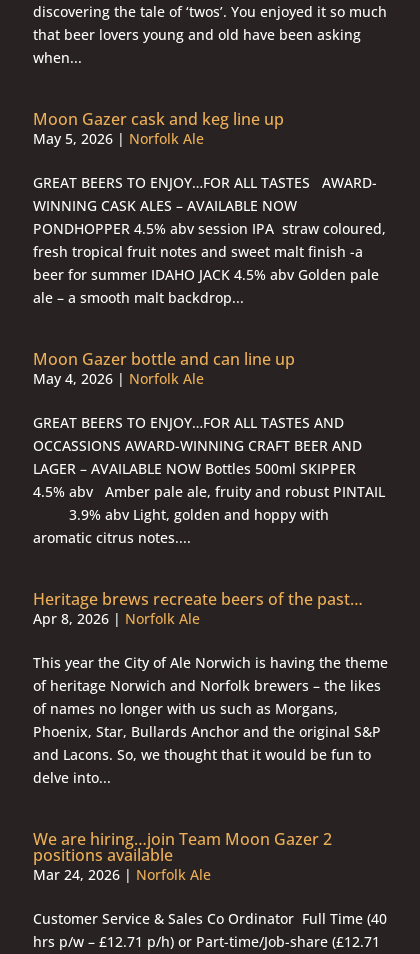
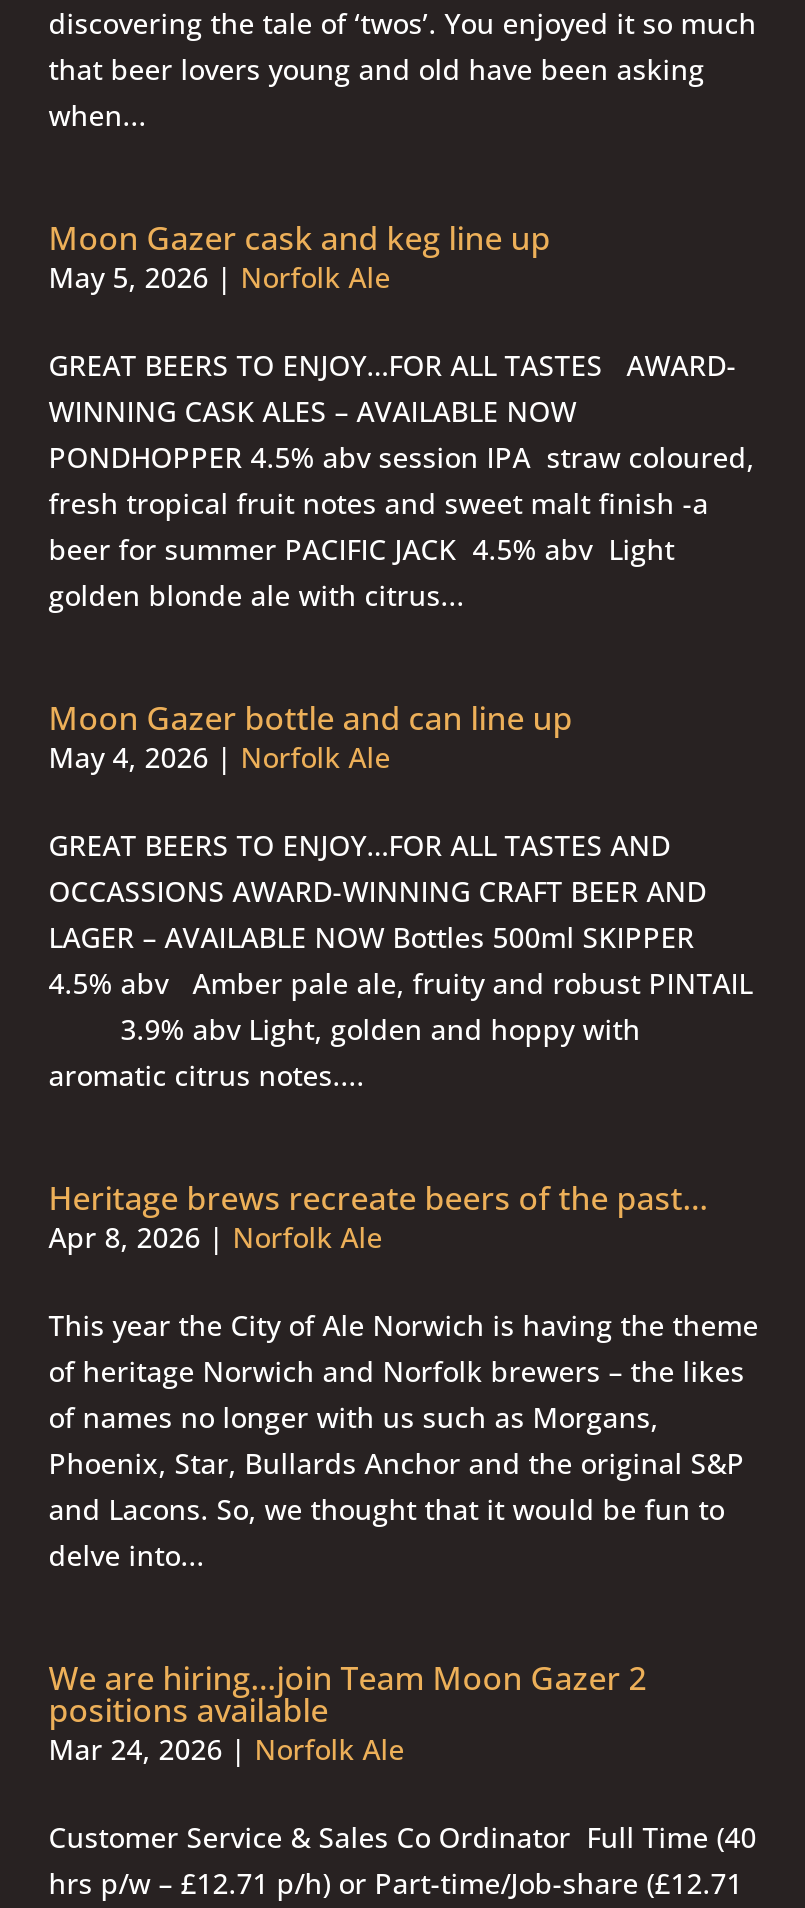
- beer for summer IDAHO JACK 4.5% abv Golden pale
- ale – a smooth malt backdrop...
+ beer for summer PACIFIC JACK 4.5% abv Light
+ golden blonde ale with citrus...
